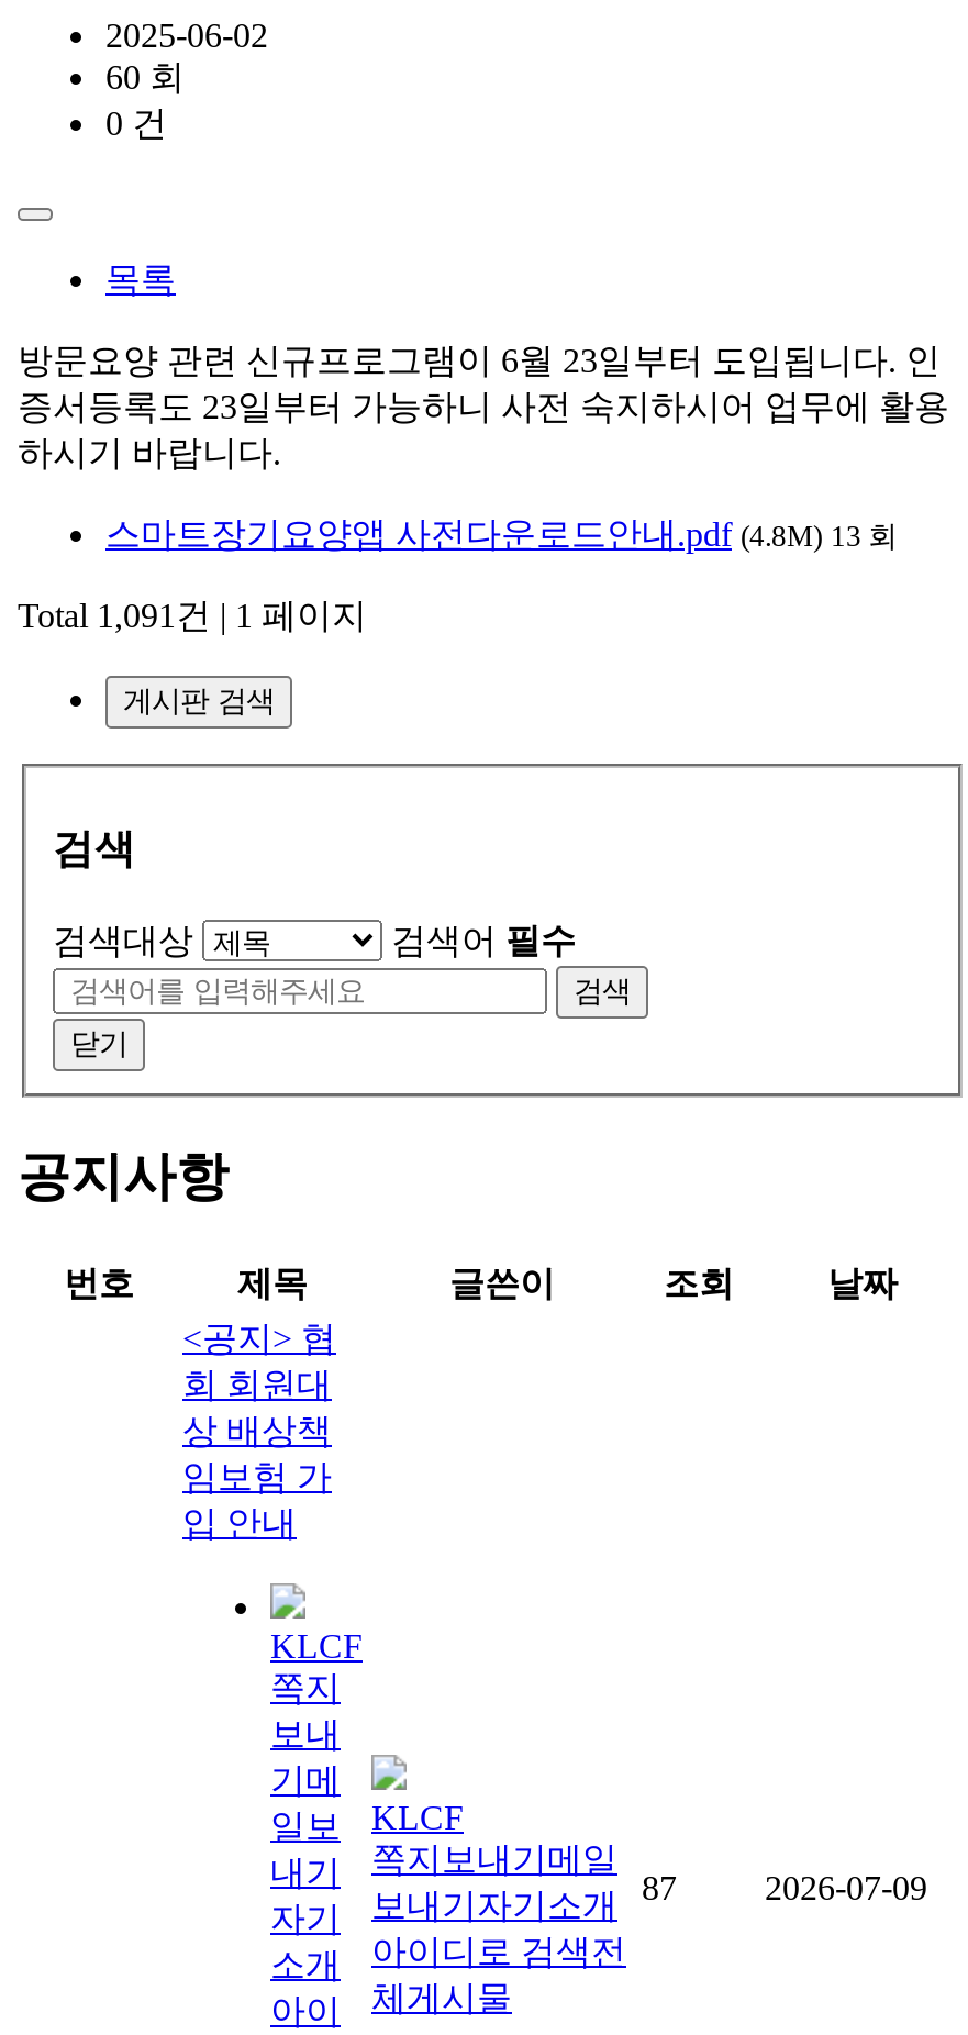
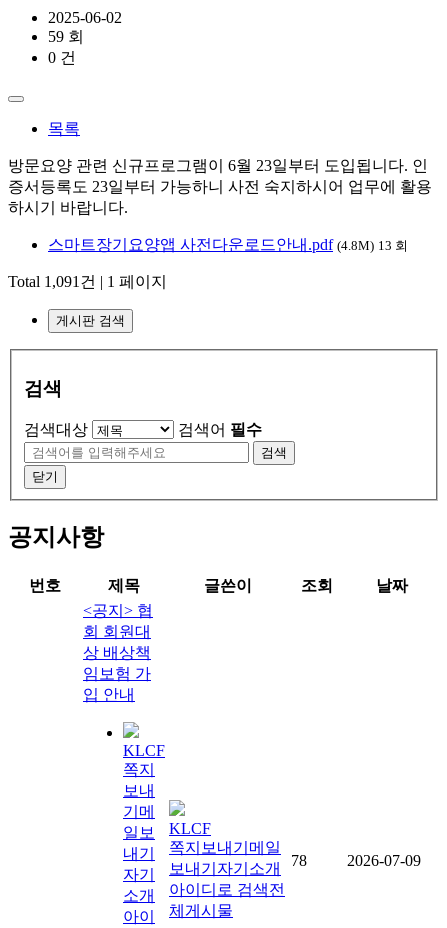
- 60 회
+ 59 회

- 자기 보내기 자기소개 87
+ 자기 보내기 자기소개 78
